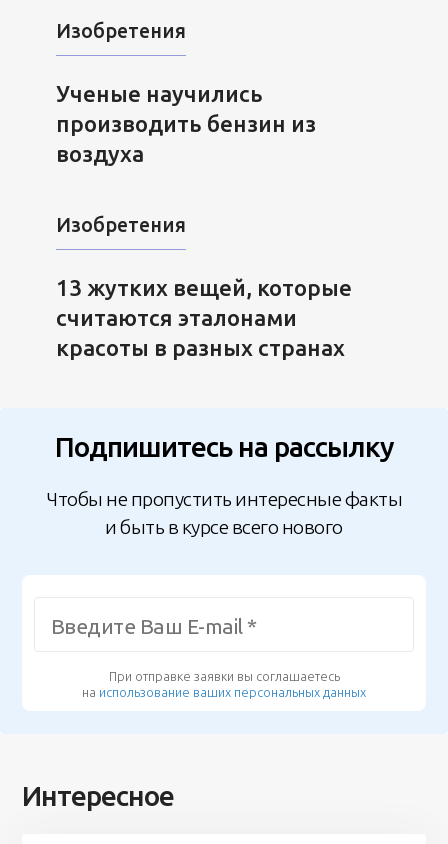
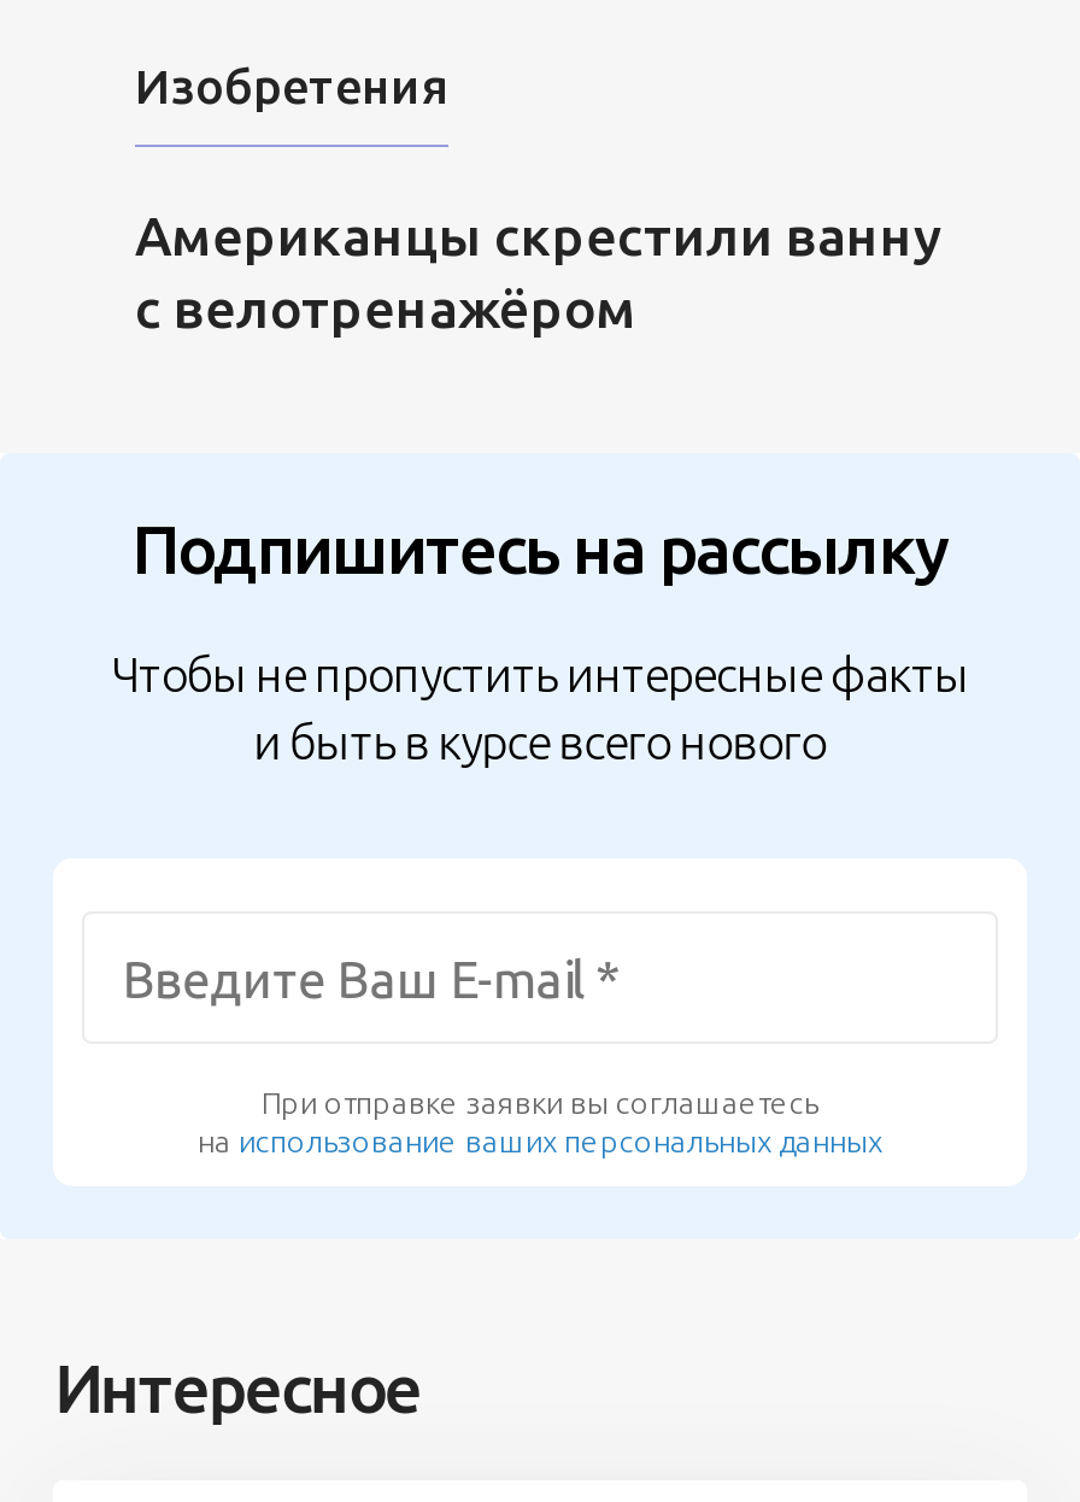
- Ученые научились
- производить бензин из
- воздуха
- Изобретения
- 13 жутких вещей, которые
- считаются эталонами
- красоты в разных странах
+ Американцы скрестили ванну
+ с велотренажёром
